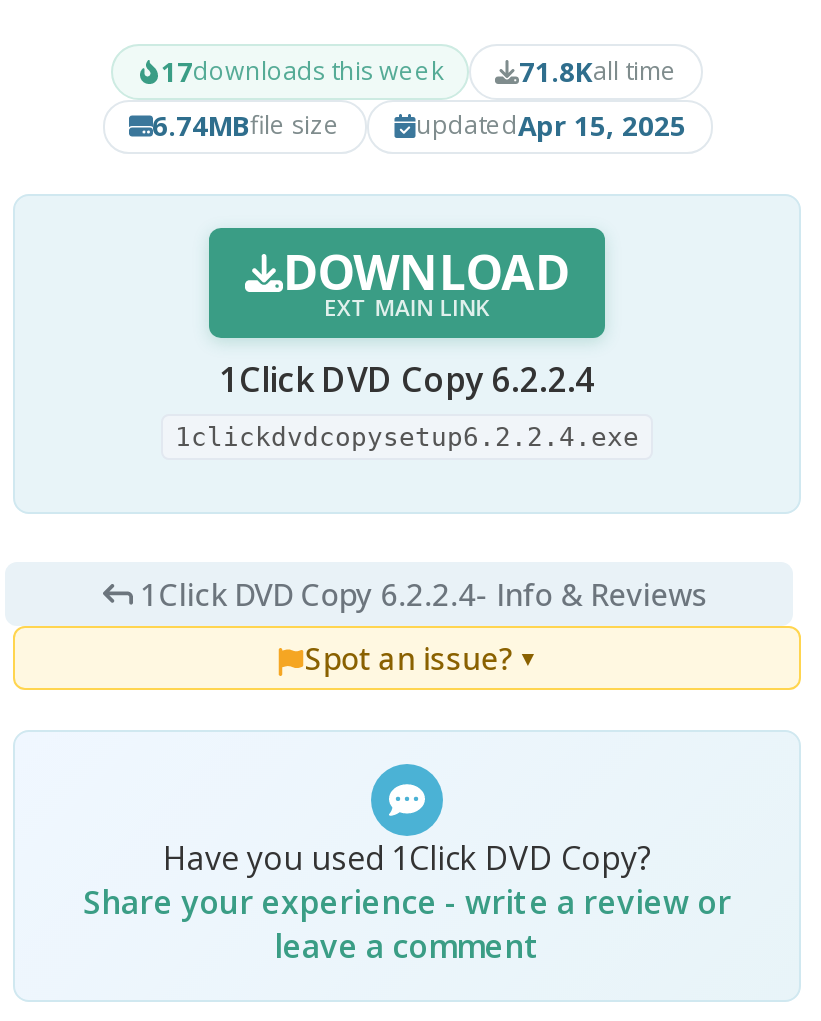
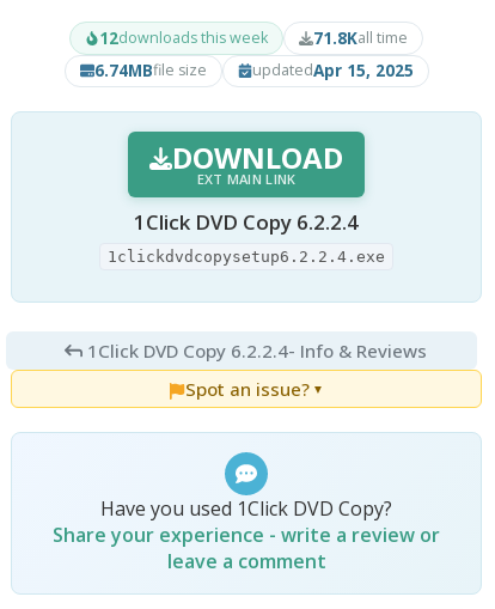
- 17downloads this week
+ 12downloads this week
